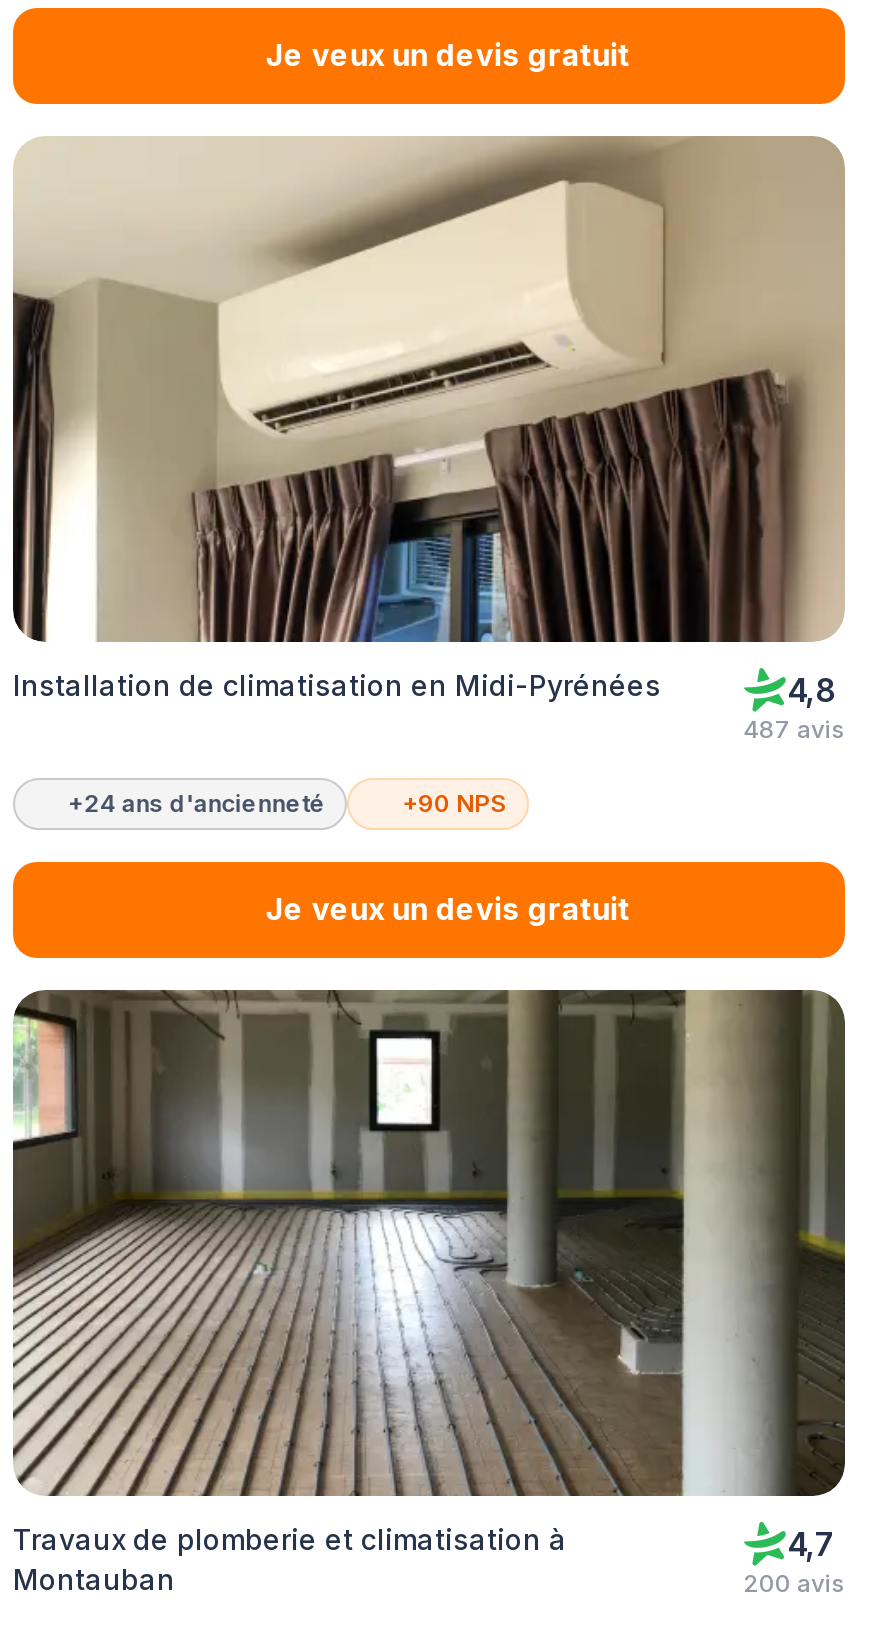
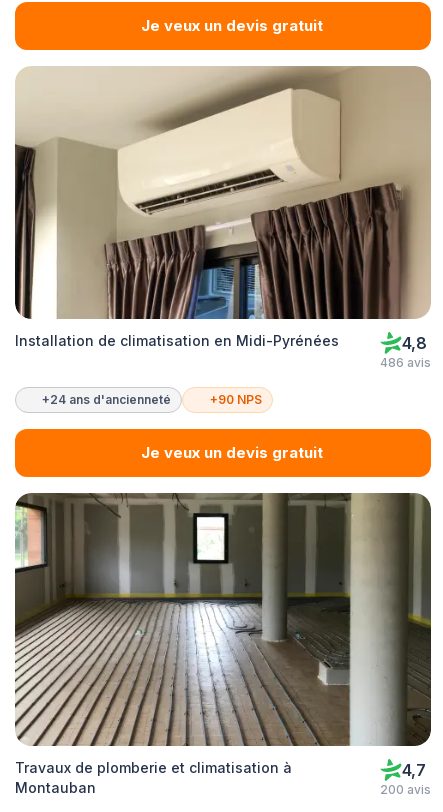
- 487 avis
+ 486 avis
